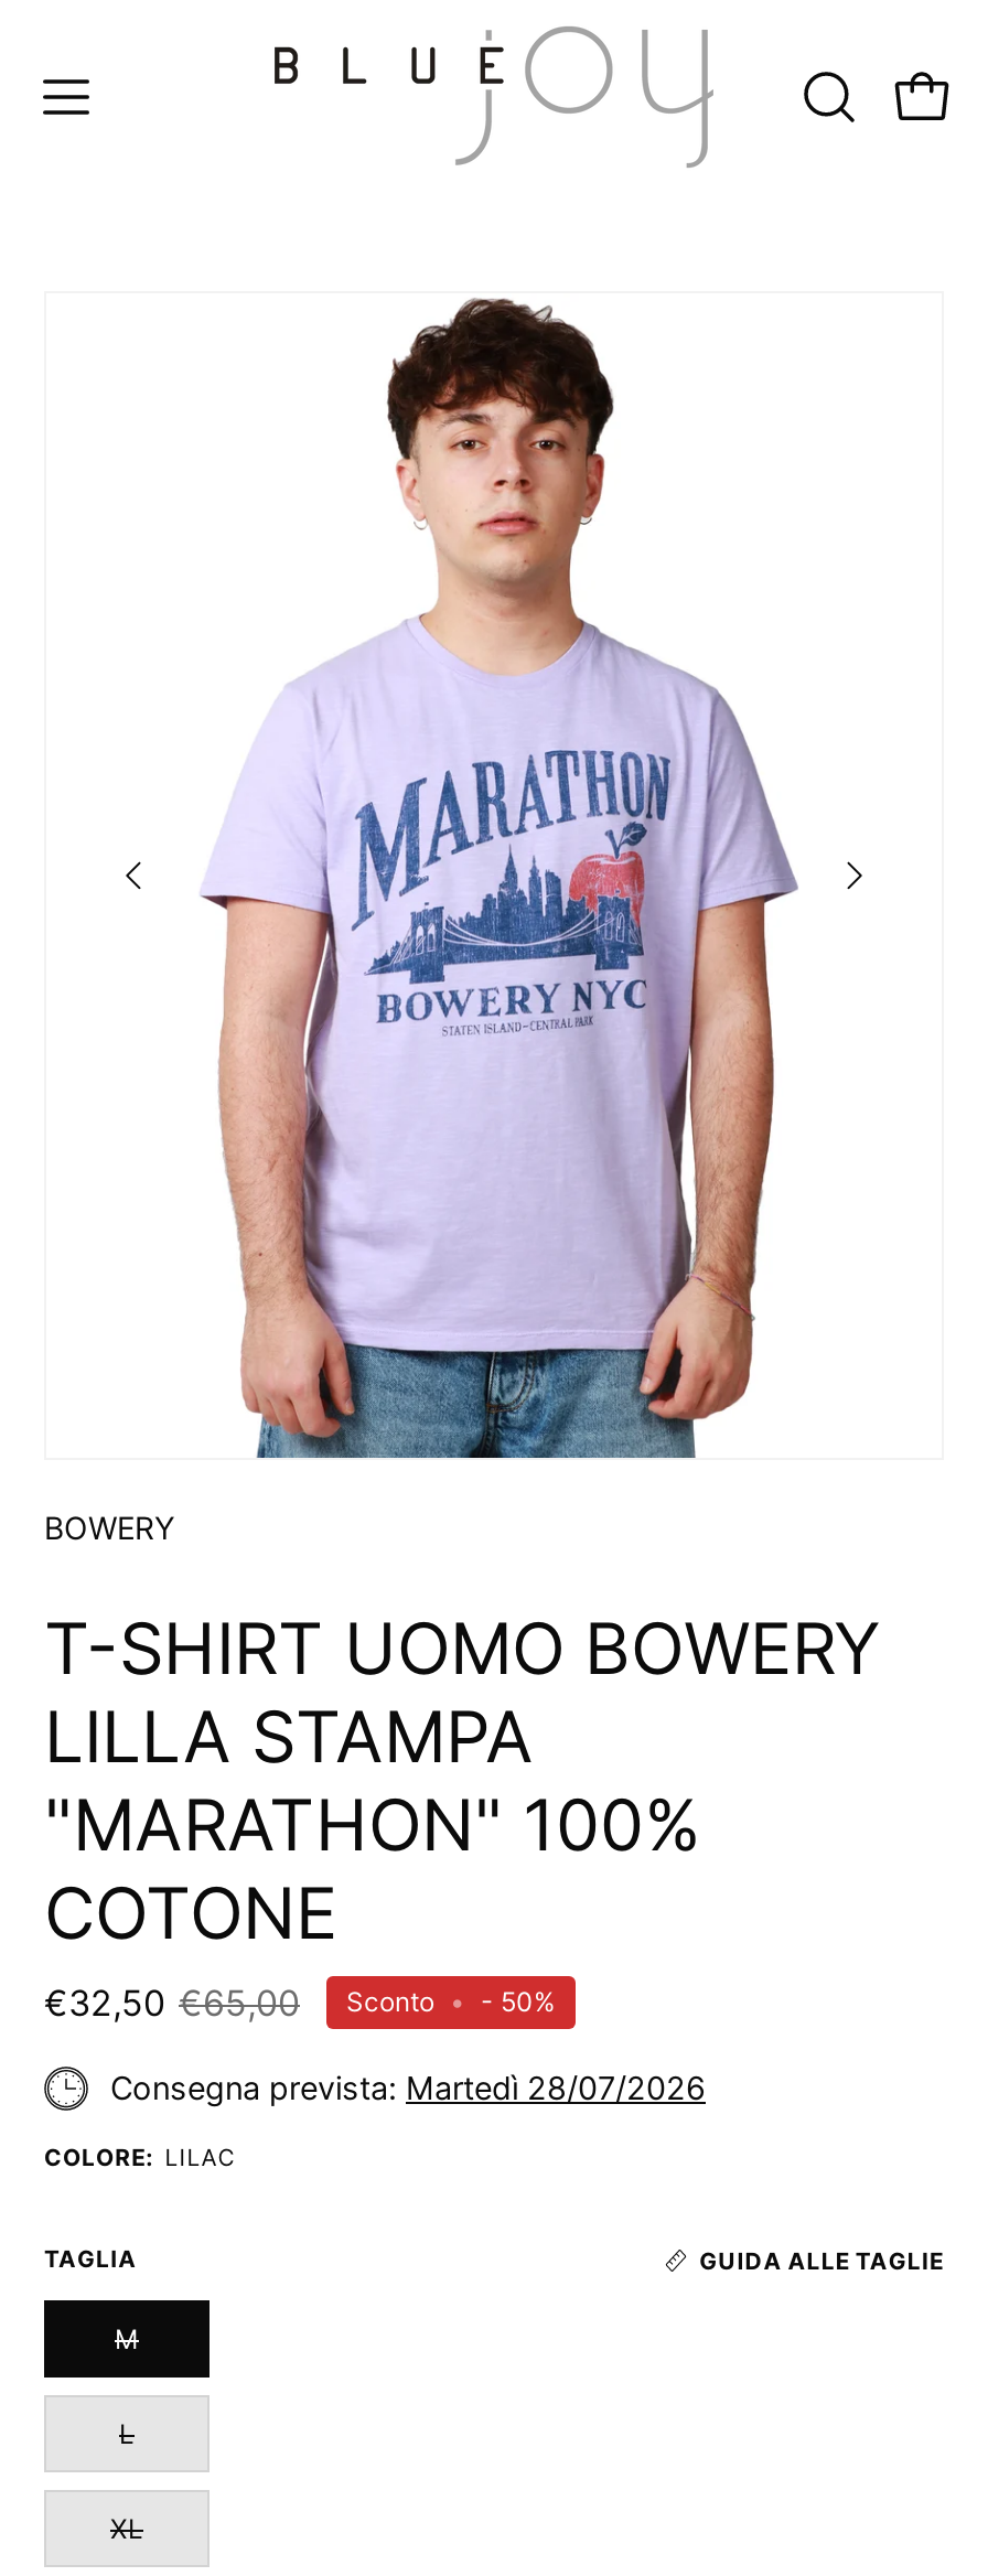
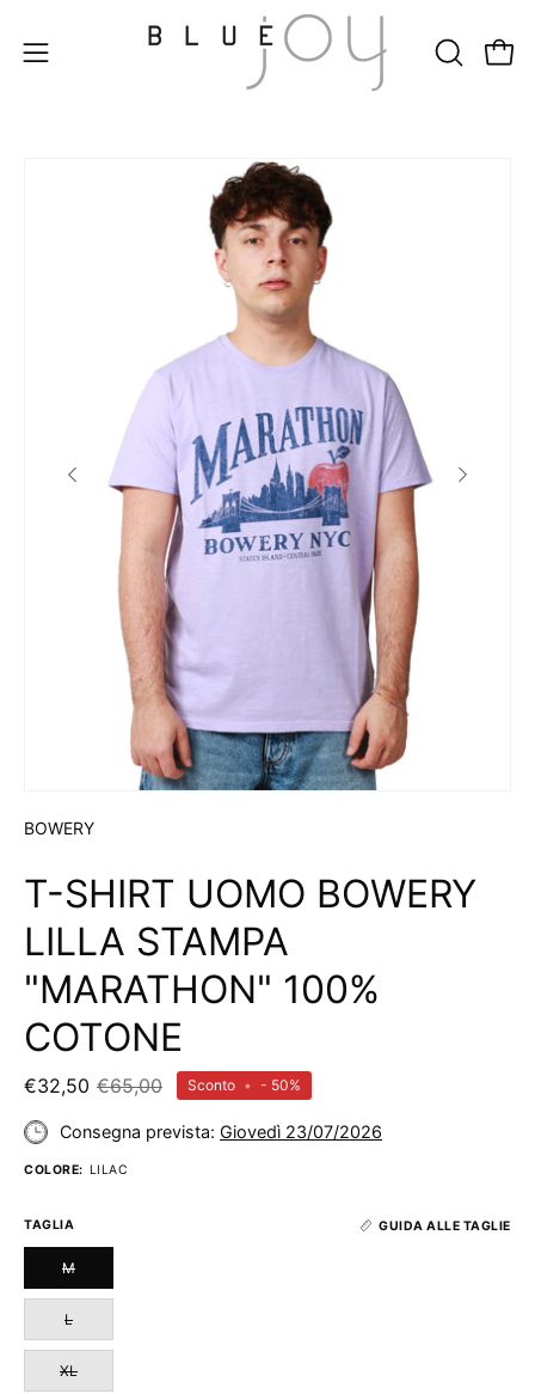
- Consegna prevista: Martedì 28/07/2026
+ Consegna prevista: Giovedì 23/07/2026
